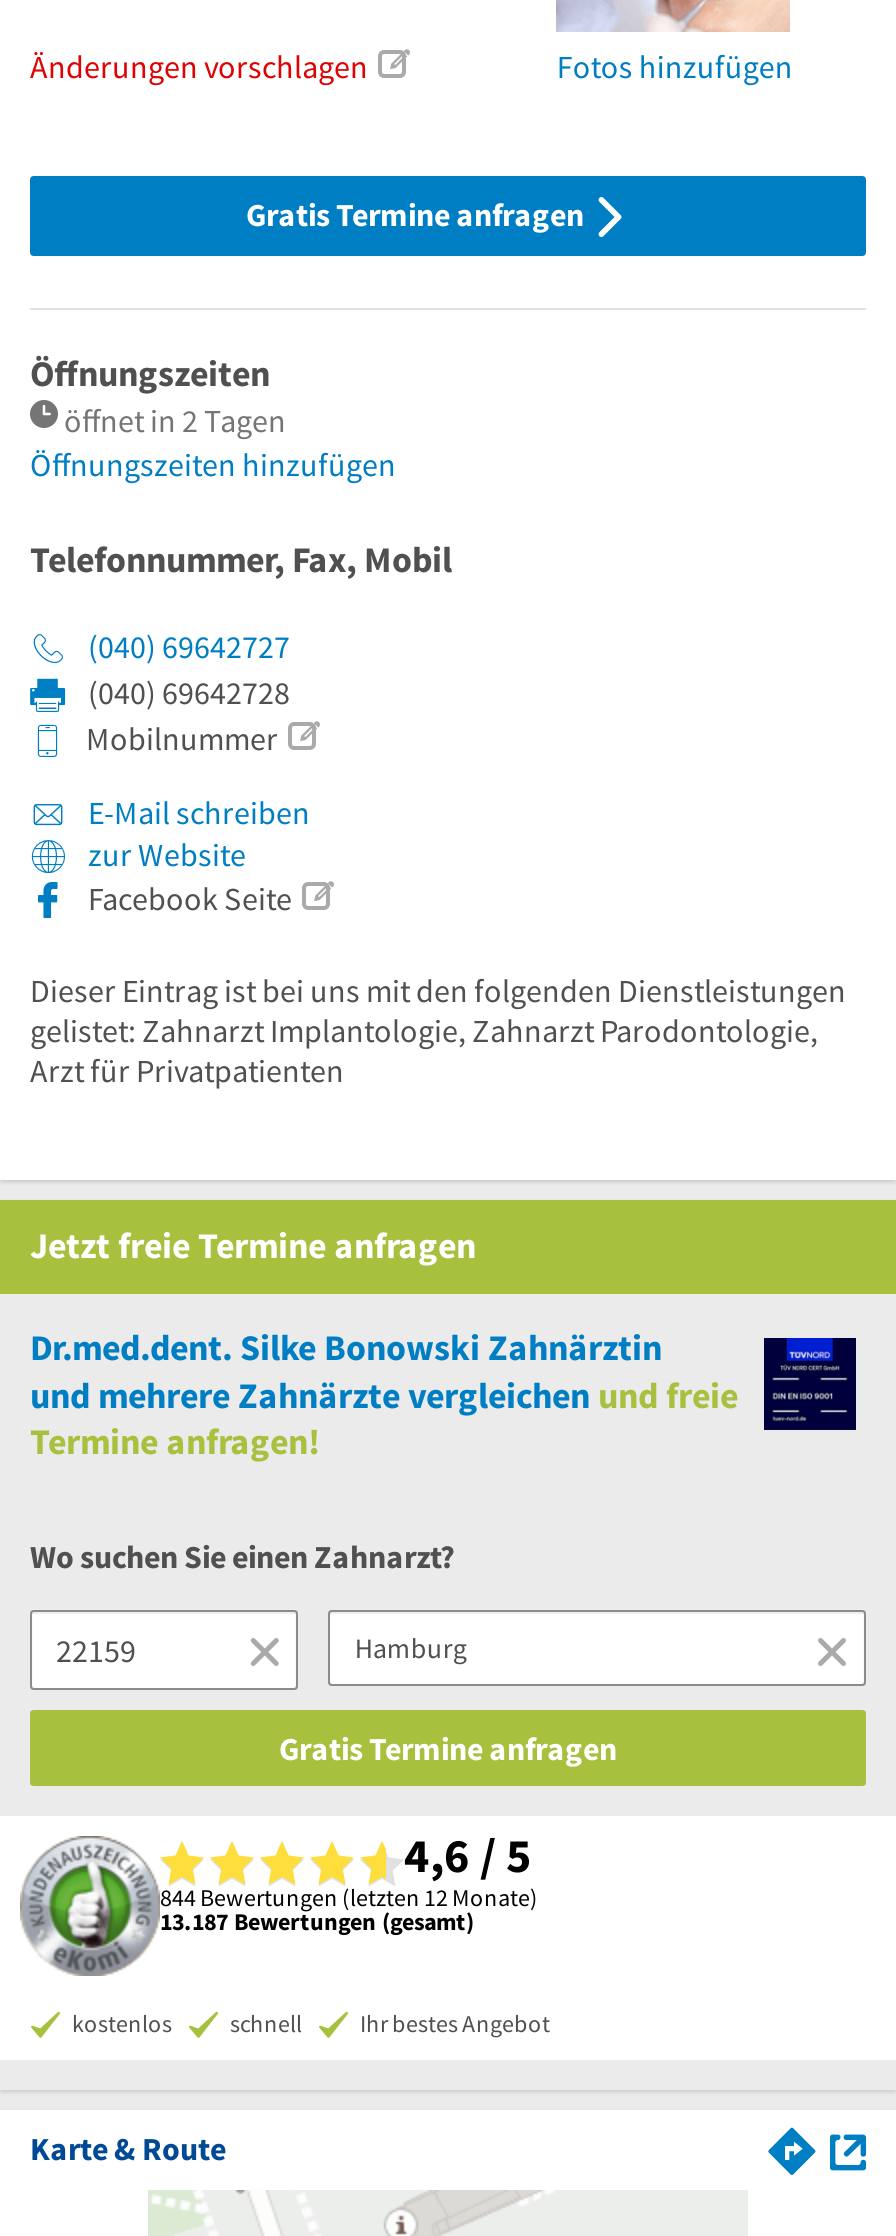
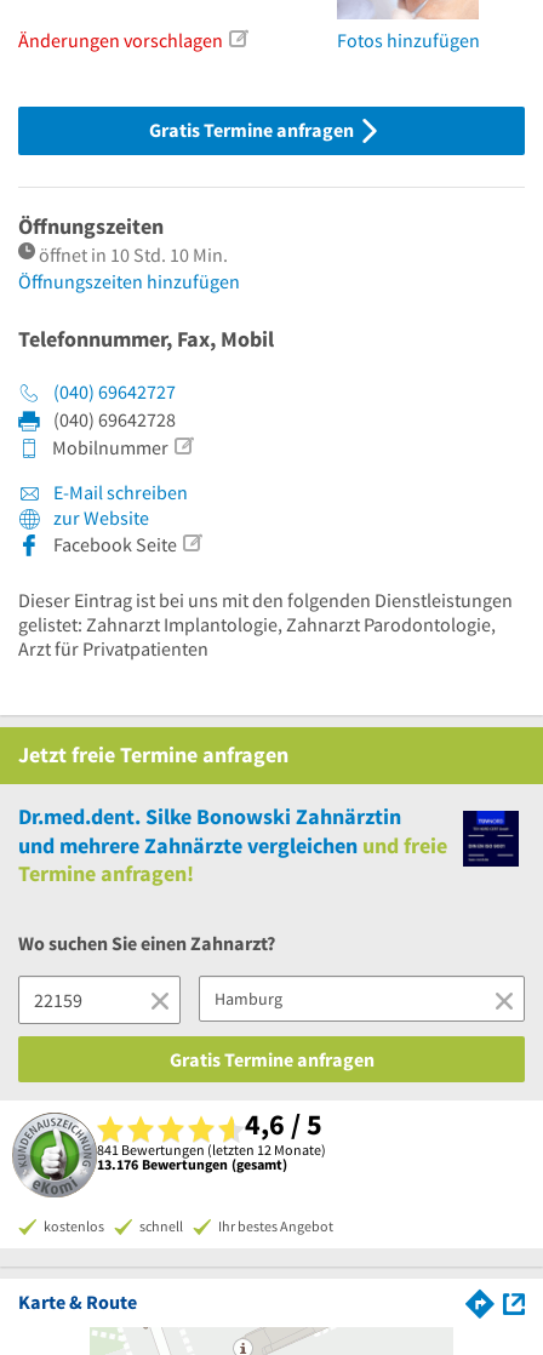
- öffnet in 2 Tagen
+ öffnet in 10 Std. 10 Min.

- 844 Bewertungen (letzten 12 Monate)
+ 841 Bewertungen (letzten 12 Monate)

- 13.187 Bewertungen (gesamt)
+ 13.176 Bewertungen (gesamt)
